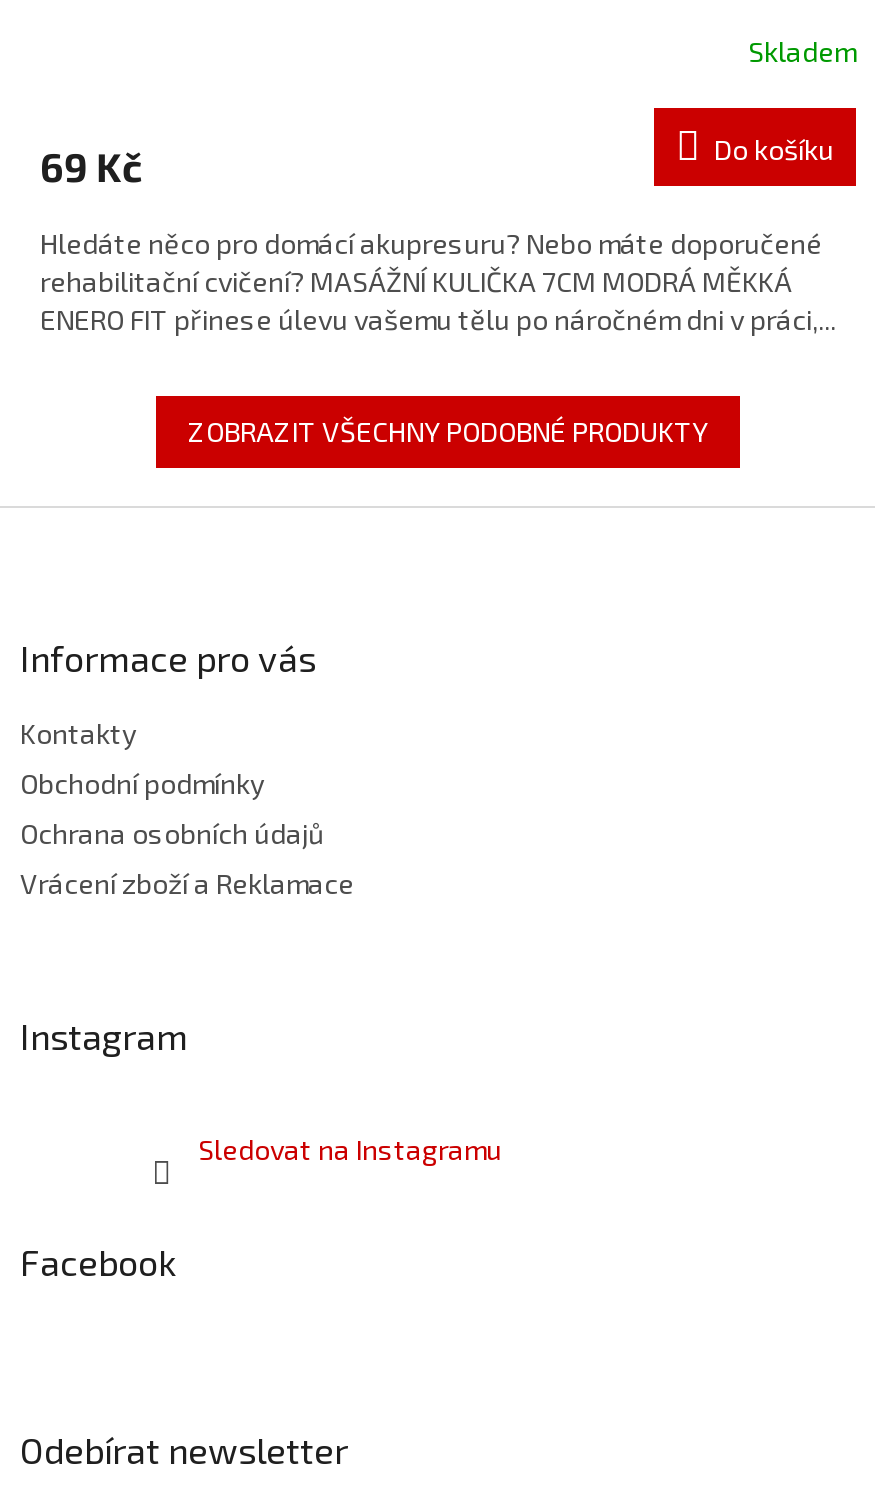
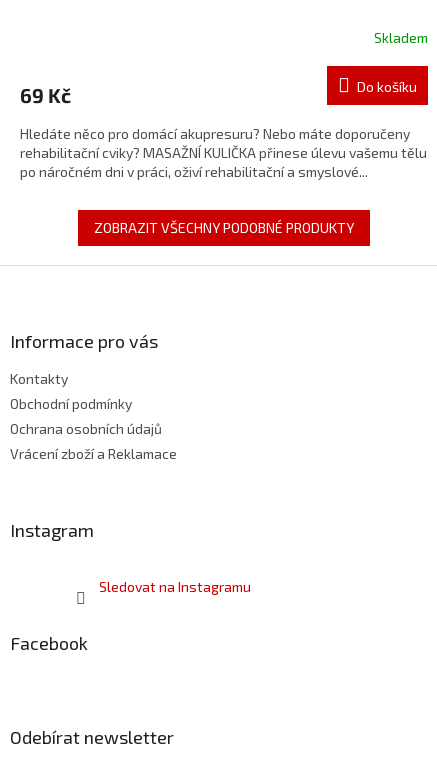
- Hledáte něco pro domácí akupresuru? Nebo máte doporučené
- rehabilitační cvičení? MASÁŽNÍ KULIČKA 7CM MODRÁ MĚKKÁ
- ENERO FIT přinese úlevu vašemu tělu po náročném dni v práci,...
+ Hledáte něco pro domácí akupresuru? Nebo máte doporučeny
+ rehabilitační cviky? MASAŽNÍ KULIČKA přinese úlevu vašemu tělu
+ po náročném dni v práci, oživí rehabilitační a smyslové...
